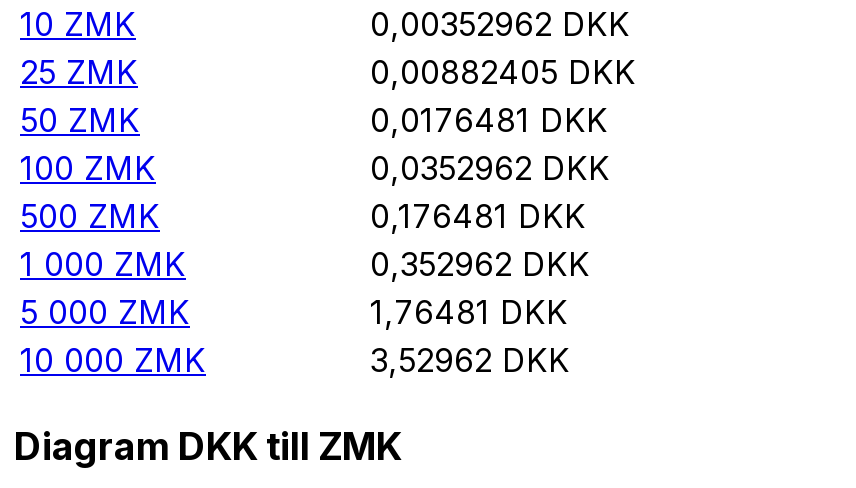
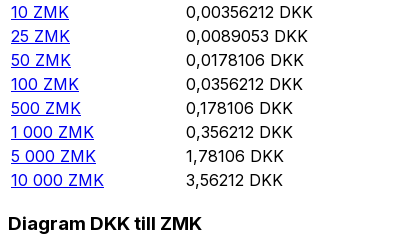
- 0,00352962 DKK
+ 0,00356212 DKK

- 0,00882405 DKK
+ 0,0089053 DKK

- 0,0176481 DKK
+ 0,0178106 DKK

- 0,0352962 DKK
+ 0,0356212 DKK

- 0,176481 DKK
+ 0,178106 DKK

- 0,352962 DKK
+ 0,356212 DKK

- 1,76481 DKK
+ 1,78106 DKK

- 3,52962 DKK
+ 3,56212 DKK
